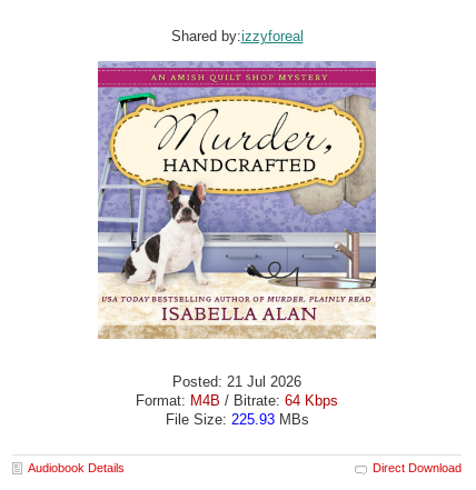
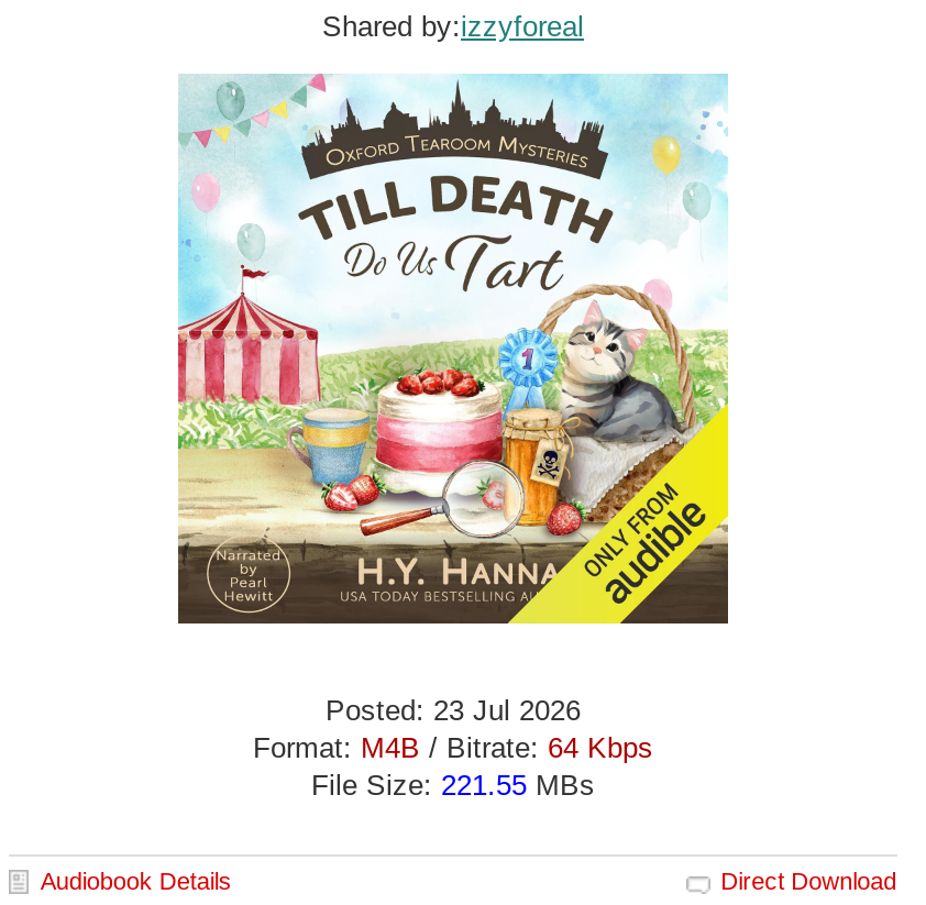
- [image]
- Posted: 21 Jul 2026
+ [image]
+ Posted: 23 Jul 2026

- File Size: 225.93 MBs
+ File Size: 221.55 MBs
